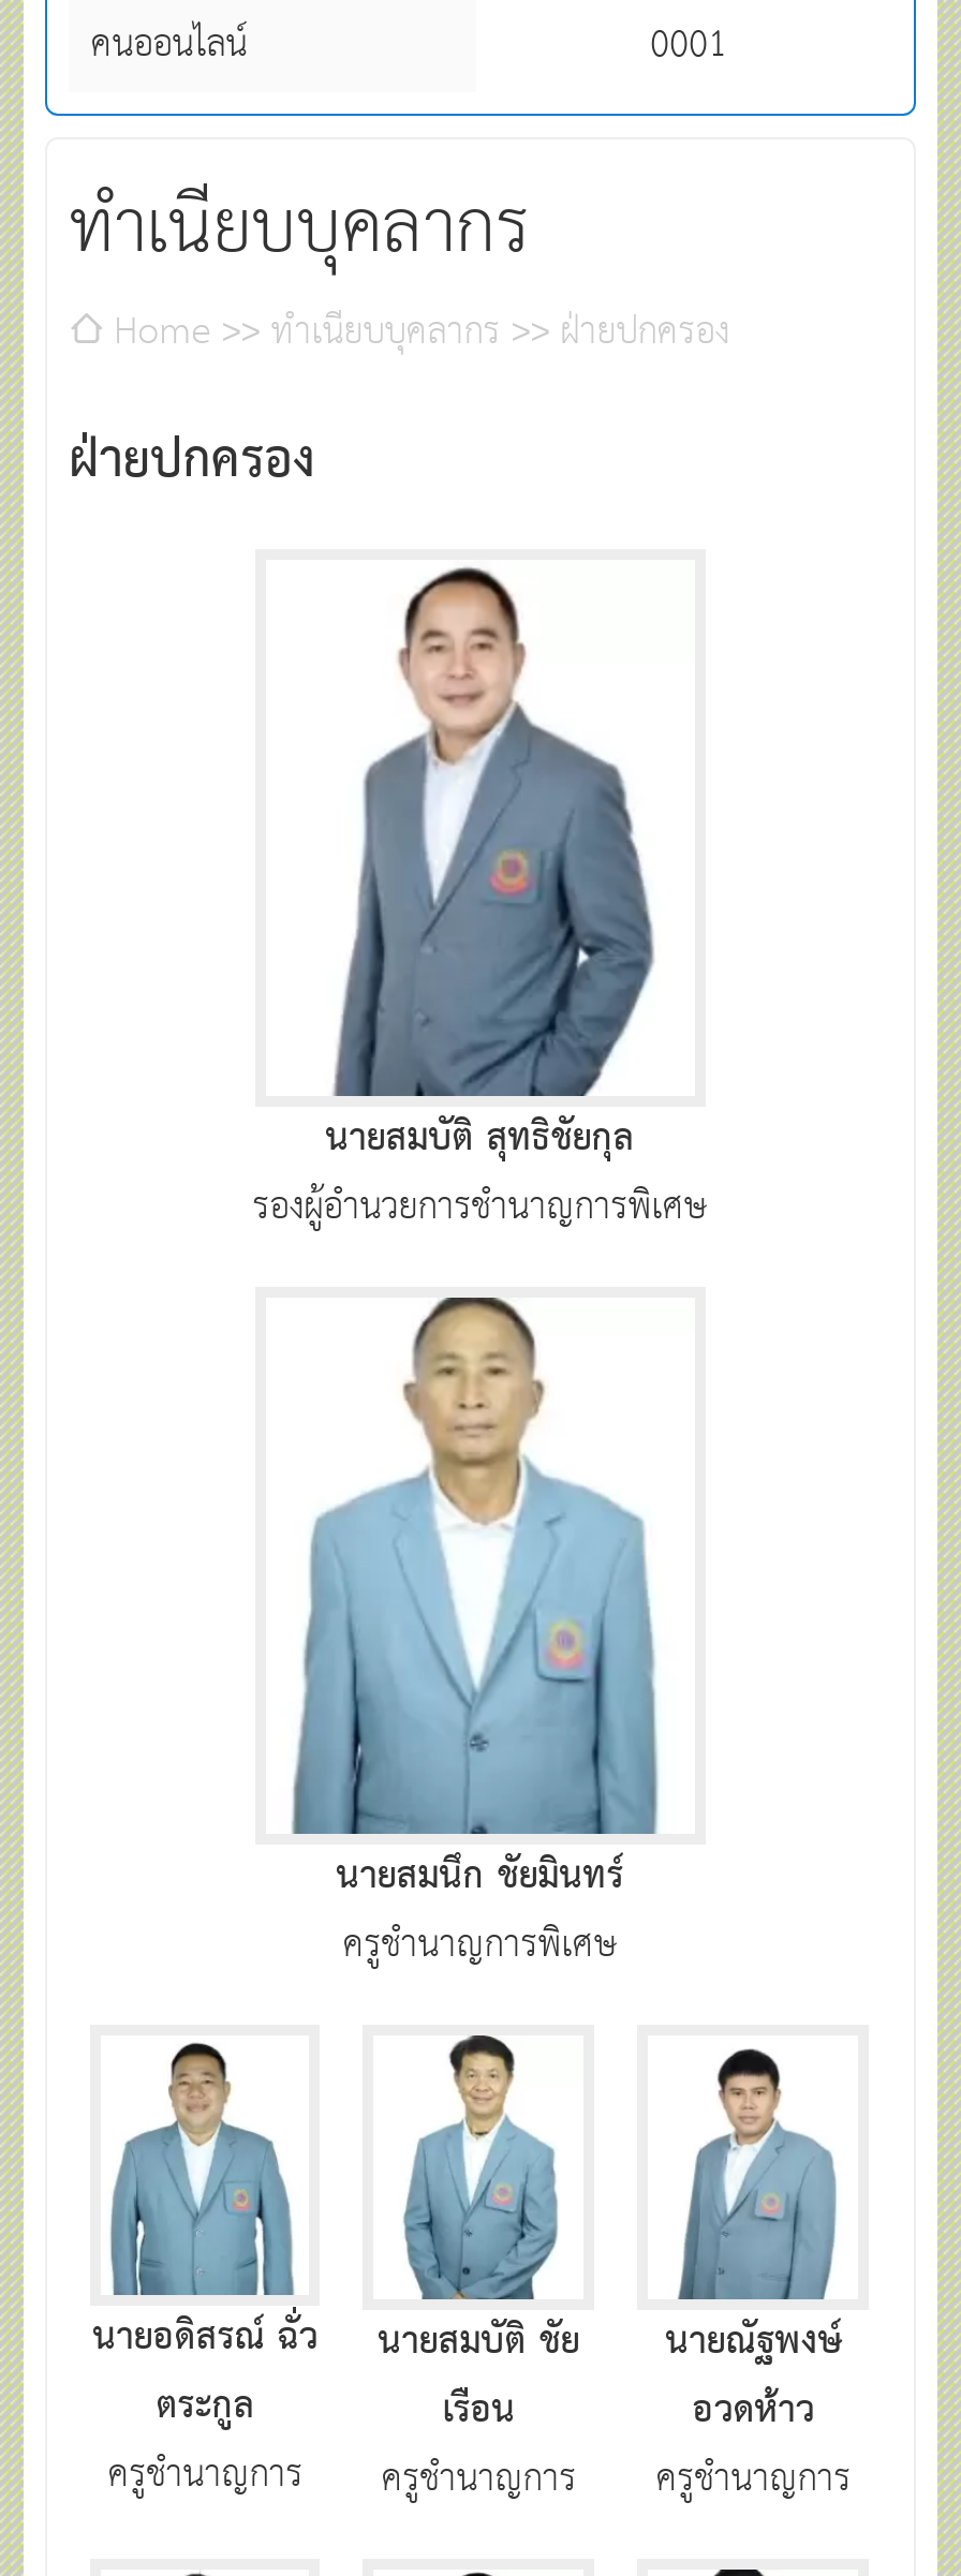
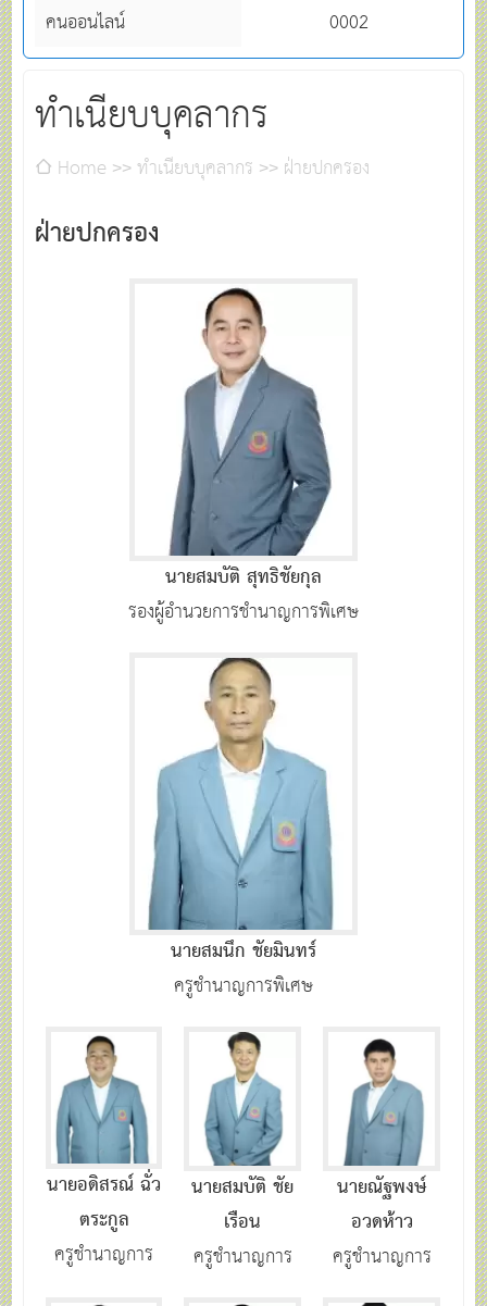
- 0001
+ 0002
